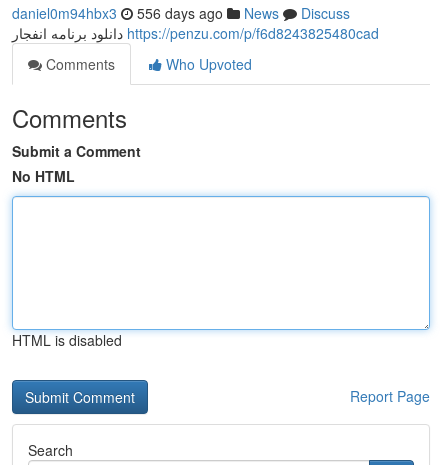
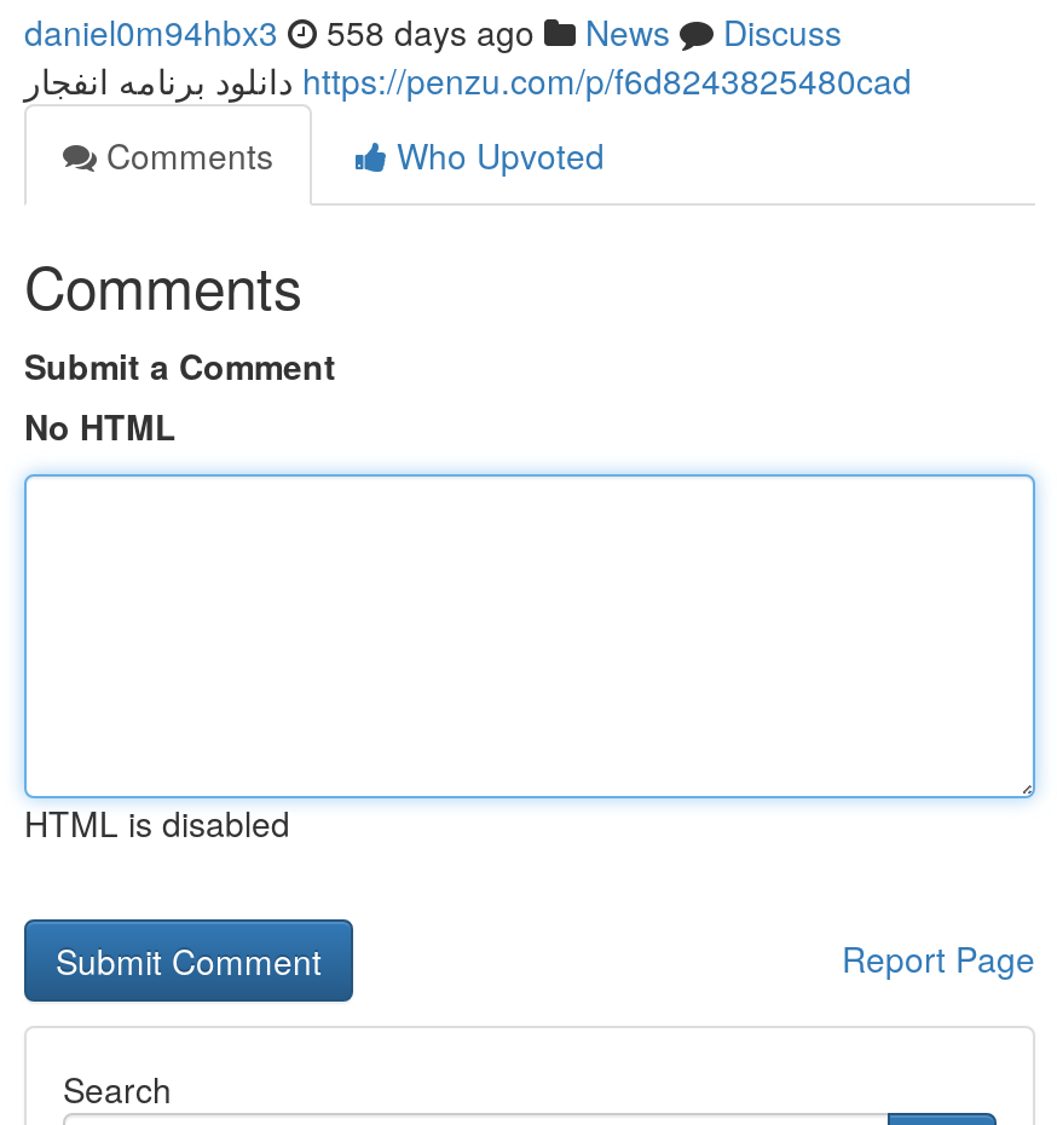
- daniel0m94hbx3 556 days ago News Discuss
+ daniel0m94hbx3 558 days ago News Discuss
